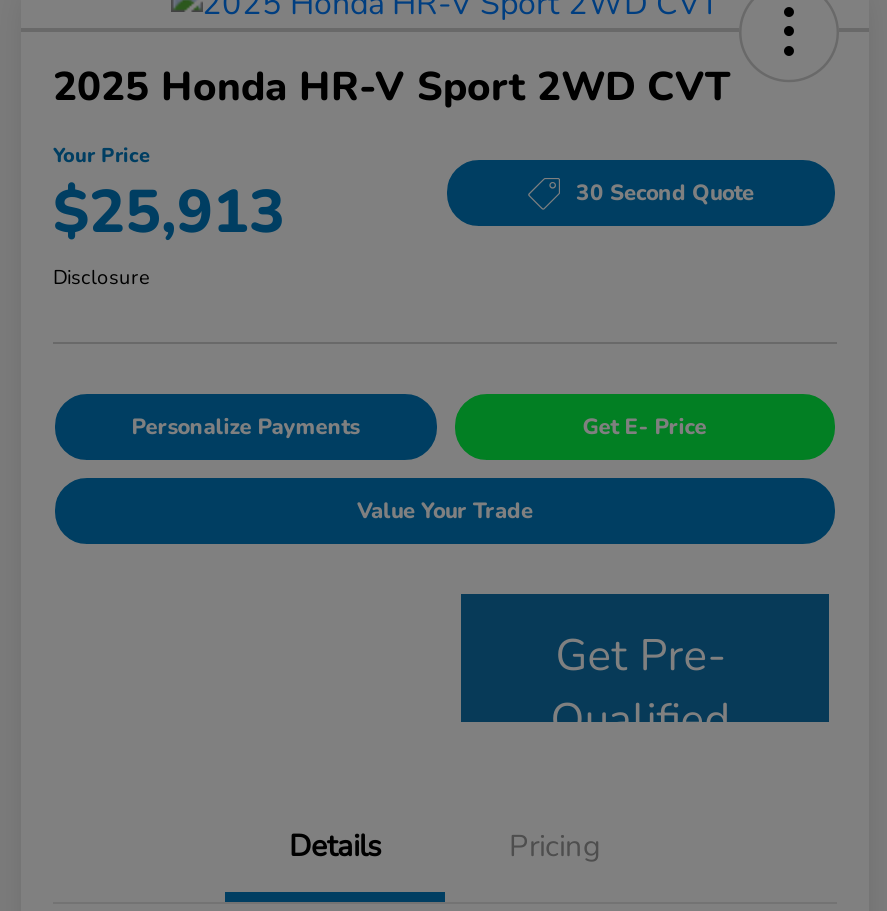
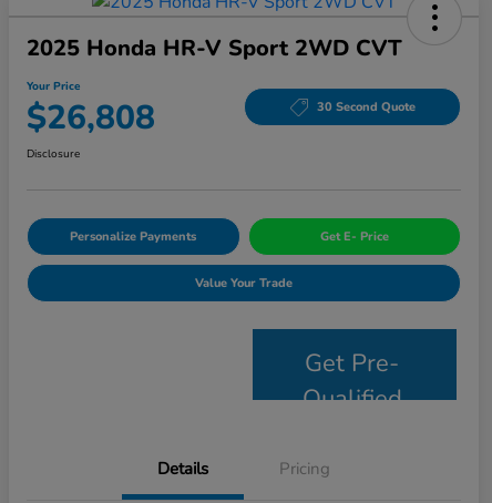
- $25,913
+ $26,808
